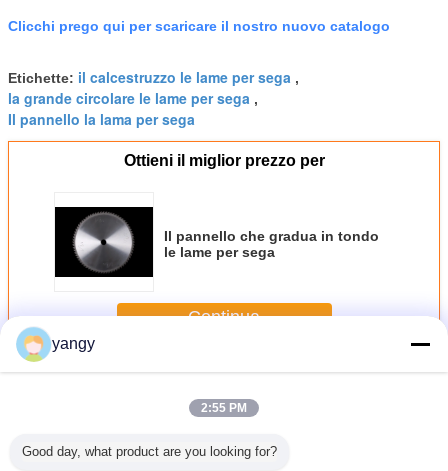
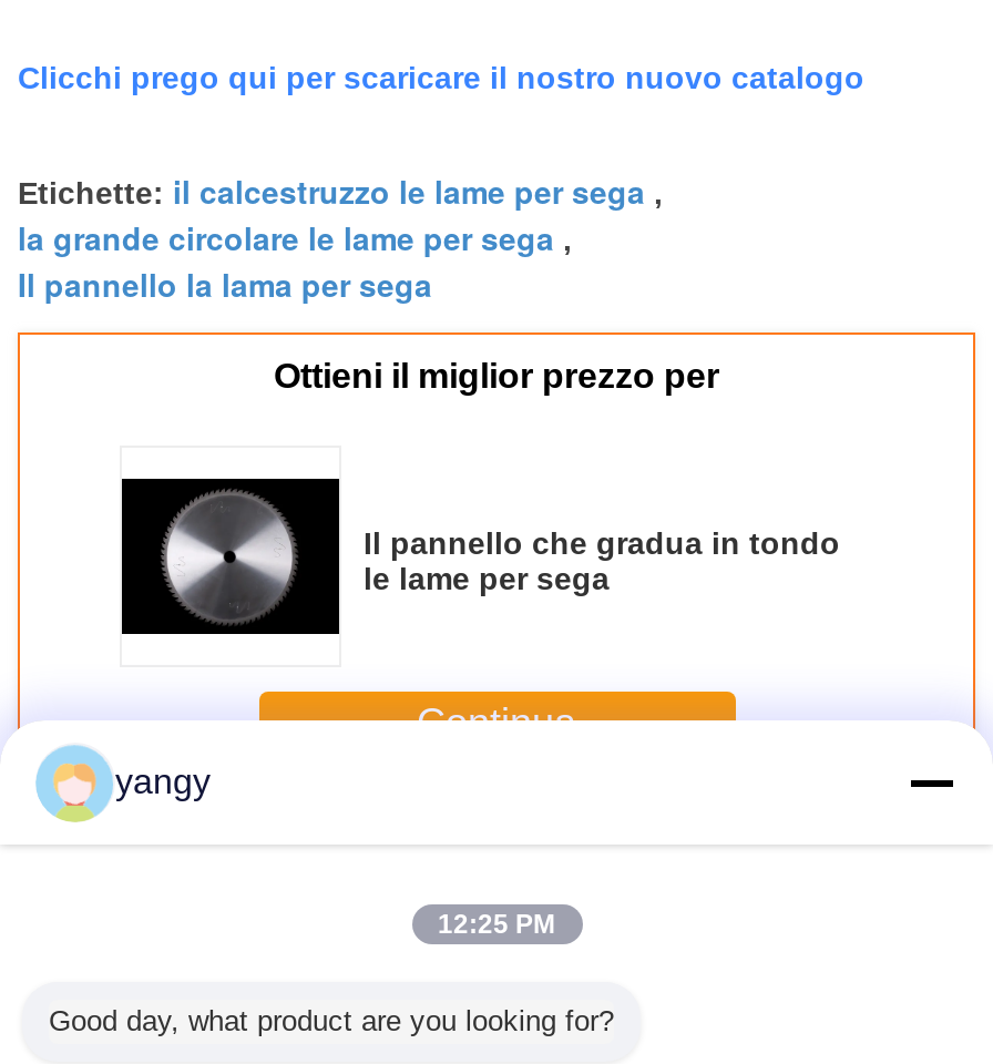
- 2:55 PM
+ 12:25 PM
